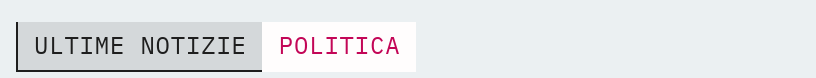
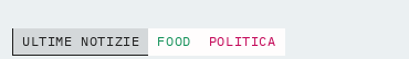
+ FOOD
